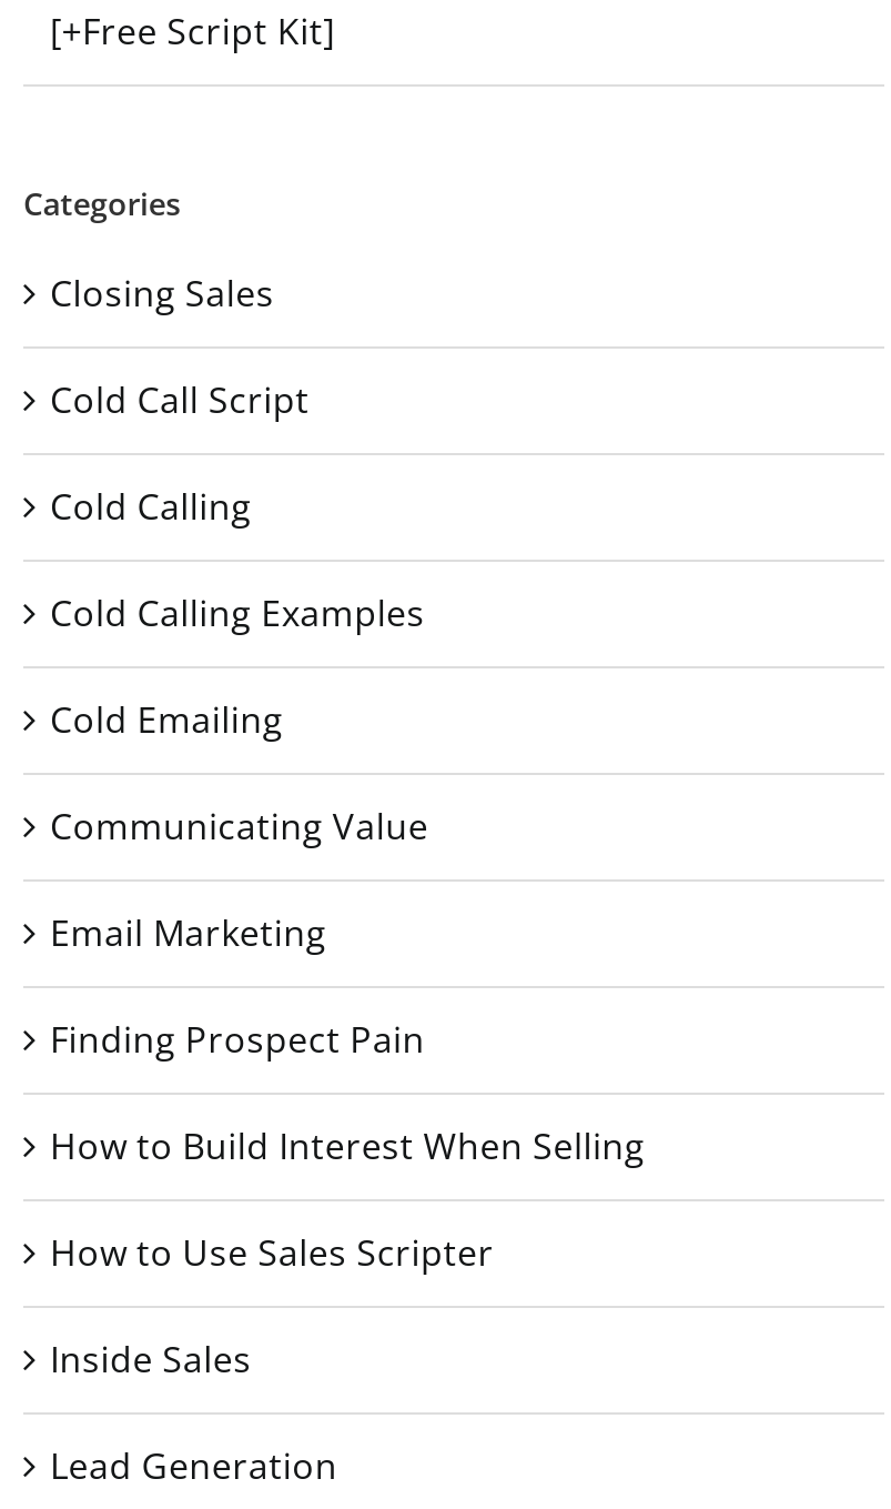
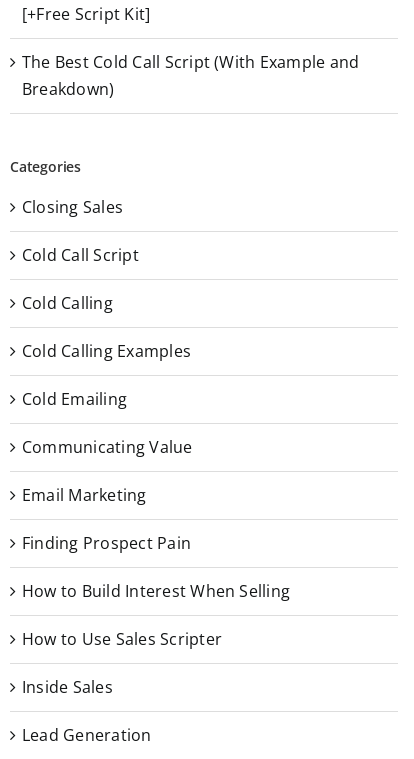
+ The Best Cold Call Script (With Example and
+ Breakdown)
